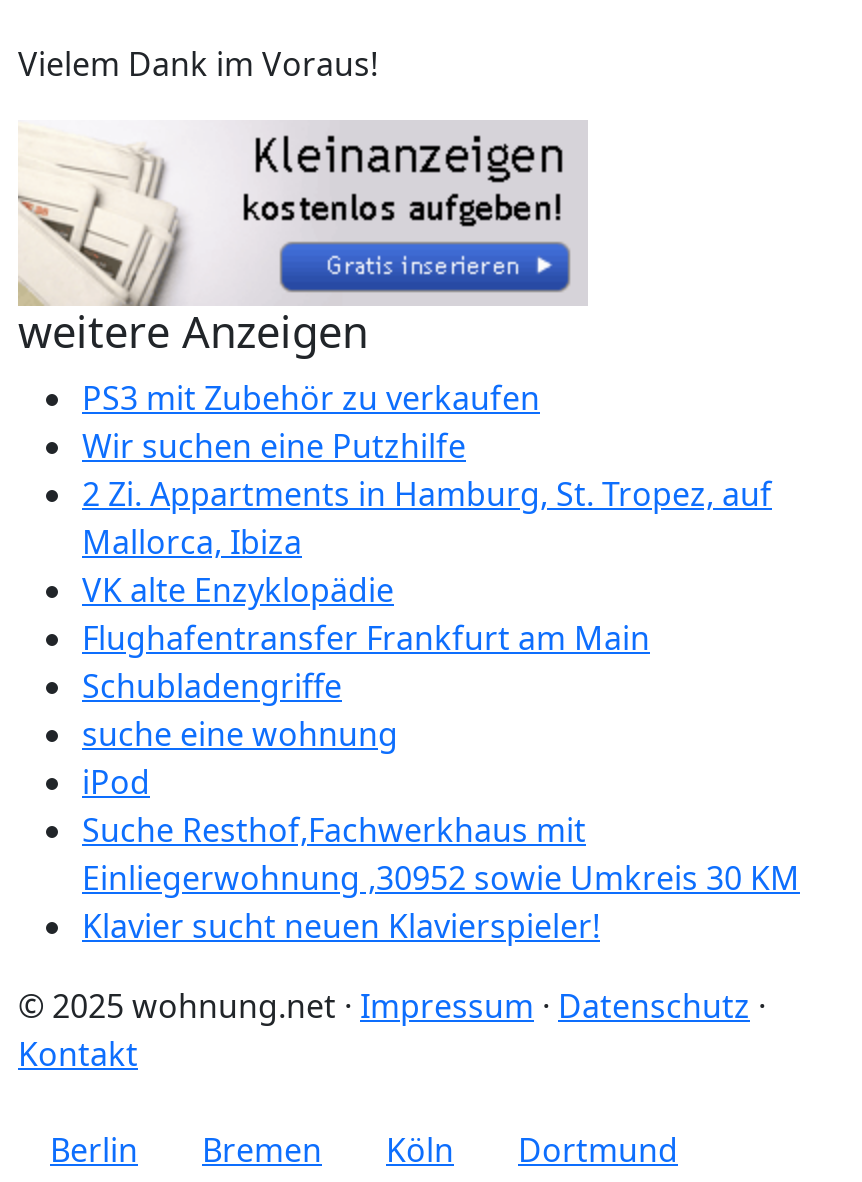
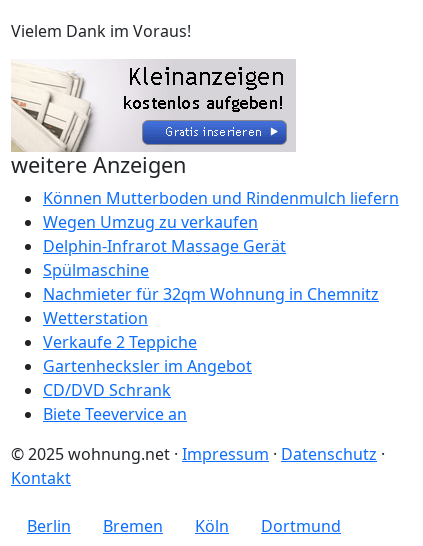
- PS3 mit Zubehör zu verkaufen
- Wir suchen eine Putzhilfe
- 2 Zi. Appartments in Hamburg, St. Tropez, auf
- Mallorca, Ibiza
- VK alte Enzyklopädie
- Flughafentransfer Frankfurt am Main
- Schubladengriffe
- suche eine wohnung
- iPod
- Suche Resthof,Fachwerkhaus mit
- Einliegerwohnung ,30952 sowie Umkreis 30 KM
- Klavier sucht neuen Klavierspieler!
+ Können Mutterboden und Rindenmulch liefern
+ Wegen Umzug zu verkaufen
+ Delphin-Infrarot Massage Gerät
+ Spülmaschine
+ Nachmieter für 32qm Wohnung in Chemnitz
+ Wetterstation
+ Verkaufe 2 Teppiche
+ Gartenhecksler im Angebot
+ CD/DVD Schrank
+ Biete Teevervice an
